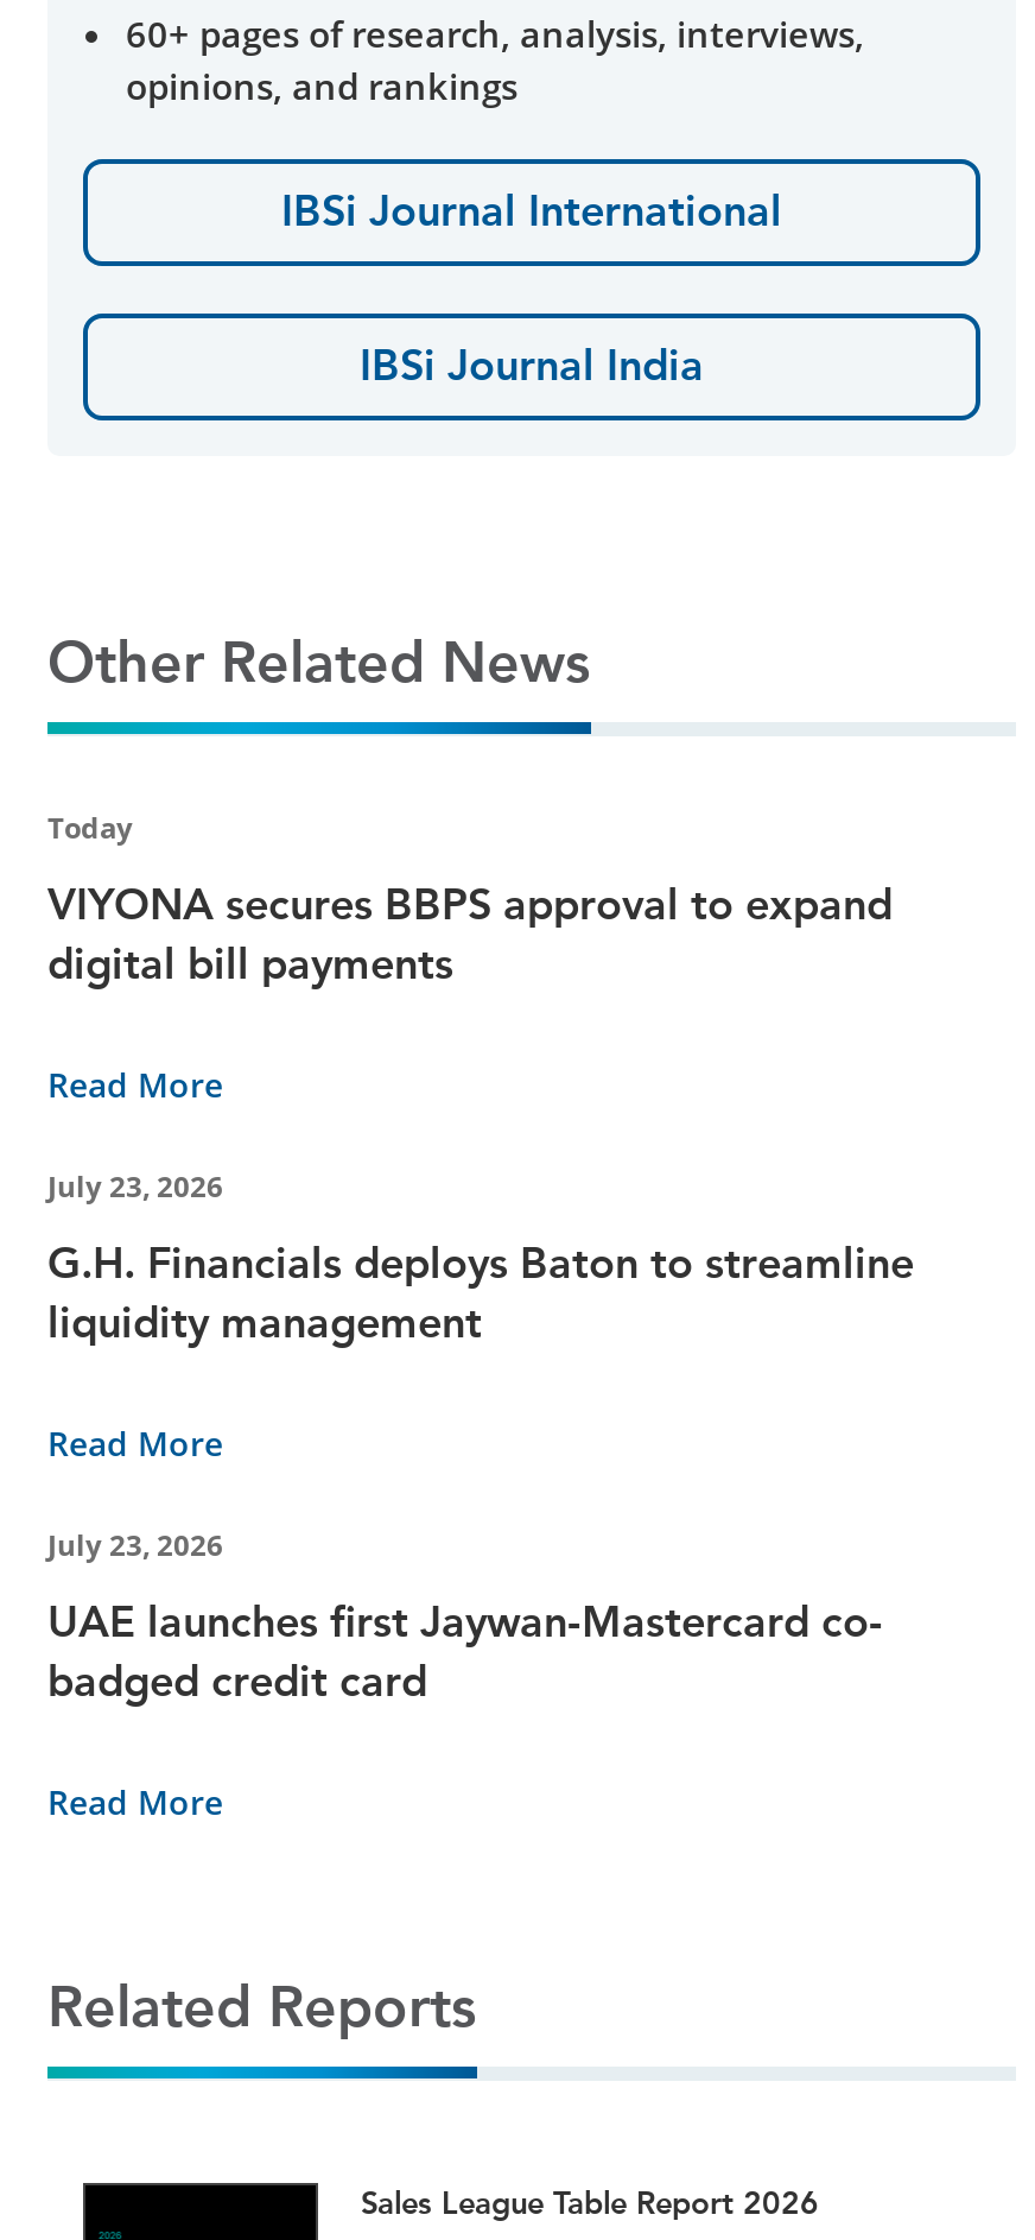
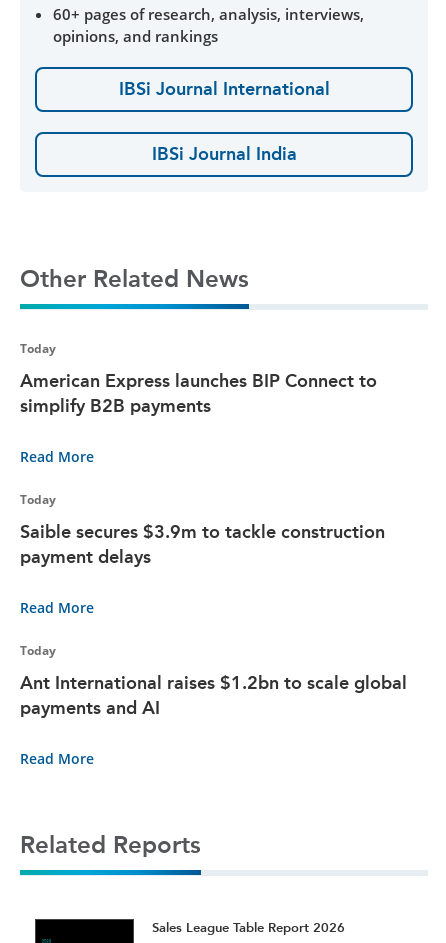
- VIYONA secures BBPS approval to expand
- digital bill payments
+ American Express launches BIP Connect to
+ simplify B2B payments

- July 23, 2026
+ Today

- G.H. Financials deploys Baton to streamline
- liquidity management
+ Saible secures $3.9m to tackle construction
+ payment delays

- July 23, 2026
+ Today

- UAE launches first Jaywan-Mastercard co-
- badged credit card
+ Ant International raises $1.2bn to scale global
+ payments and AI
